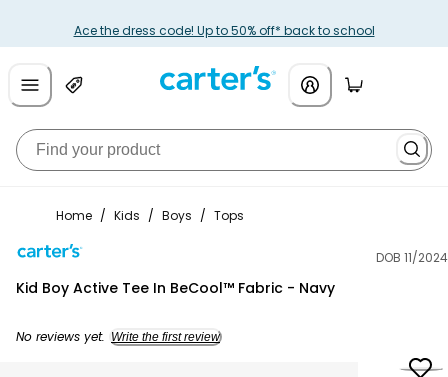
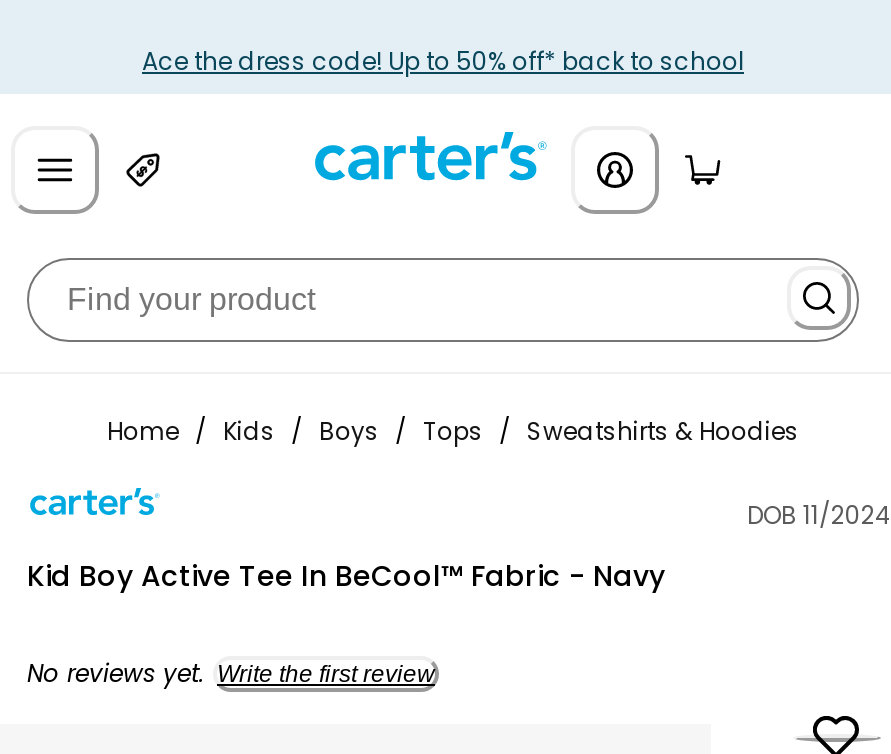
- Home / Kids / Boys / Tops
+ Home / Kids / Boys / Tops / Sweatshirts & Hoodies
